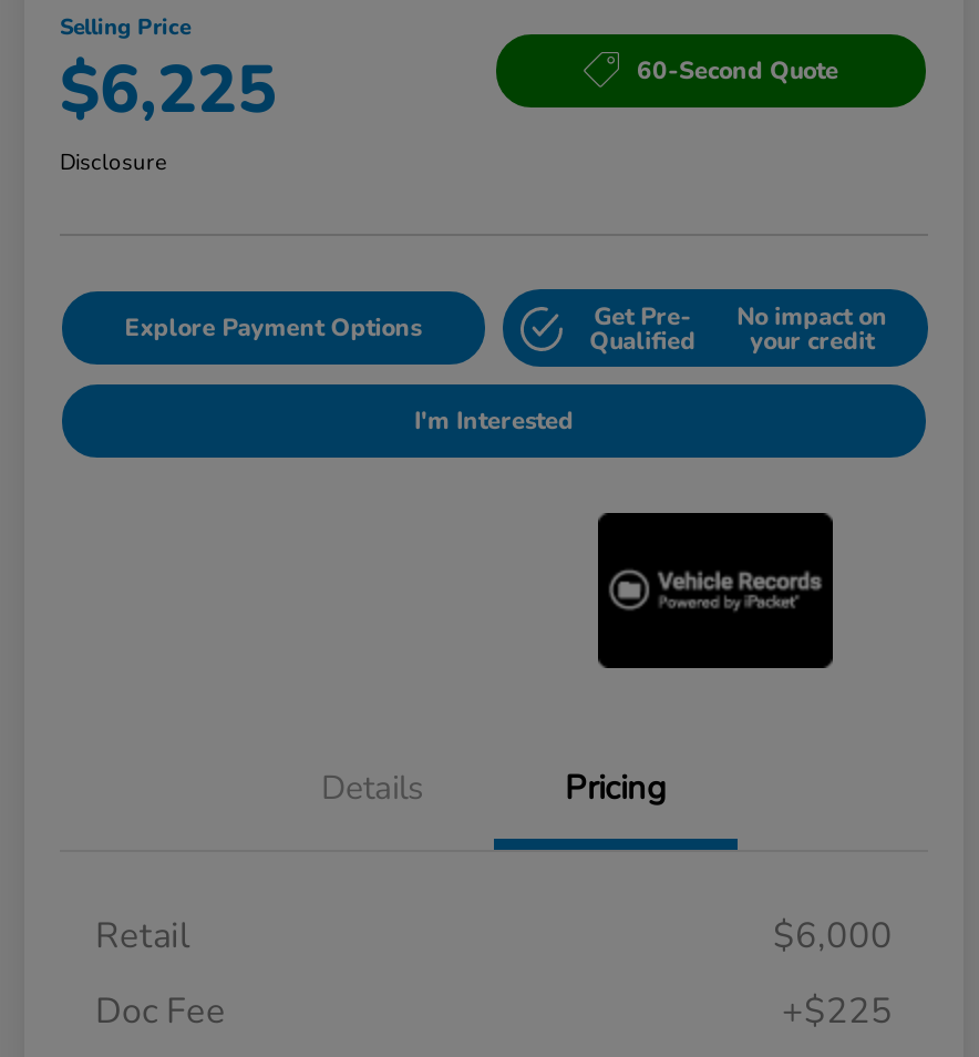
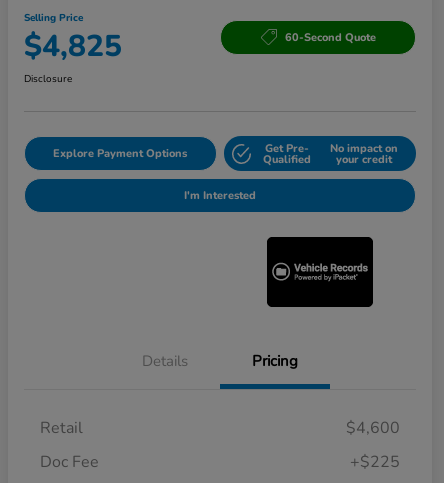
- $6,225
+ $4,825

- $6,000
+ $4,600
